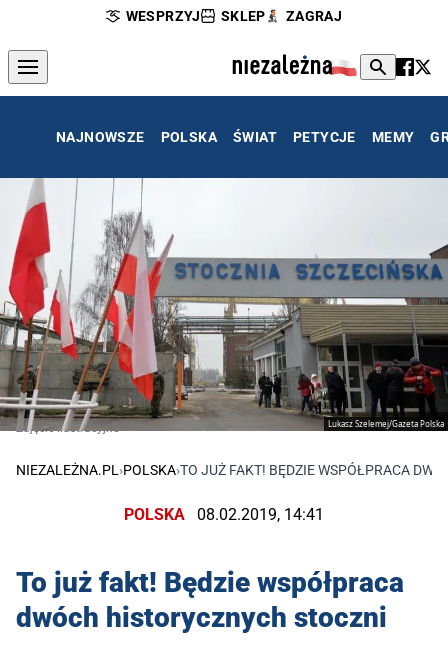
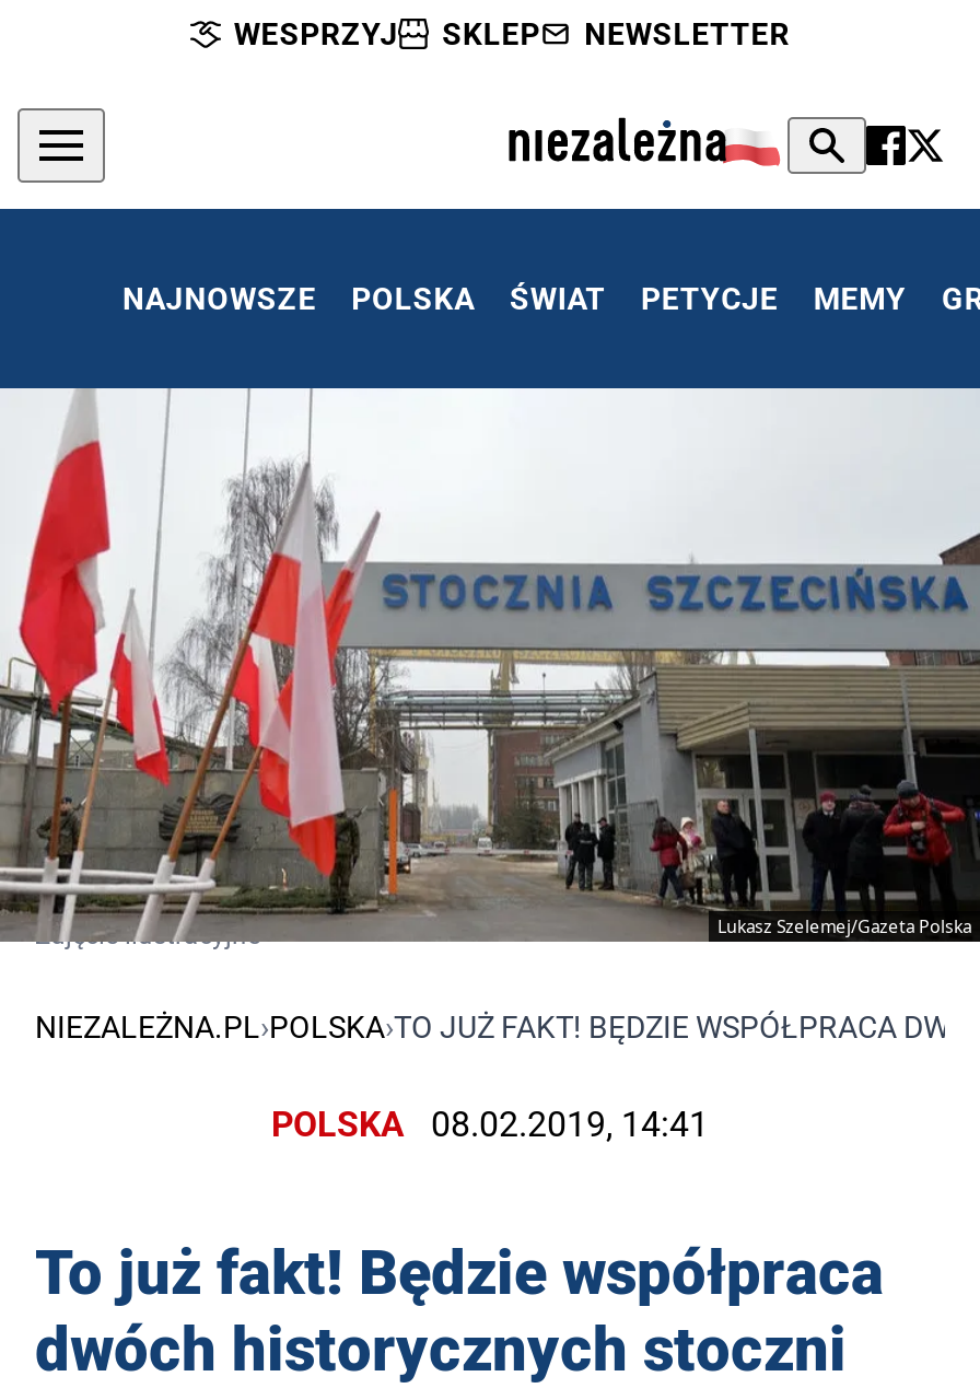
- ZAGRAJ
+ NEWSLETTER
